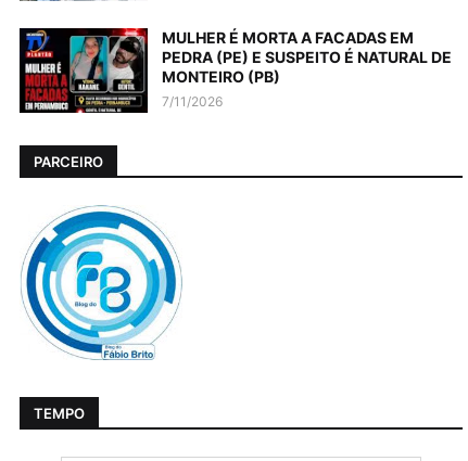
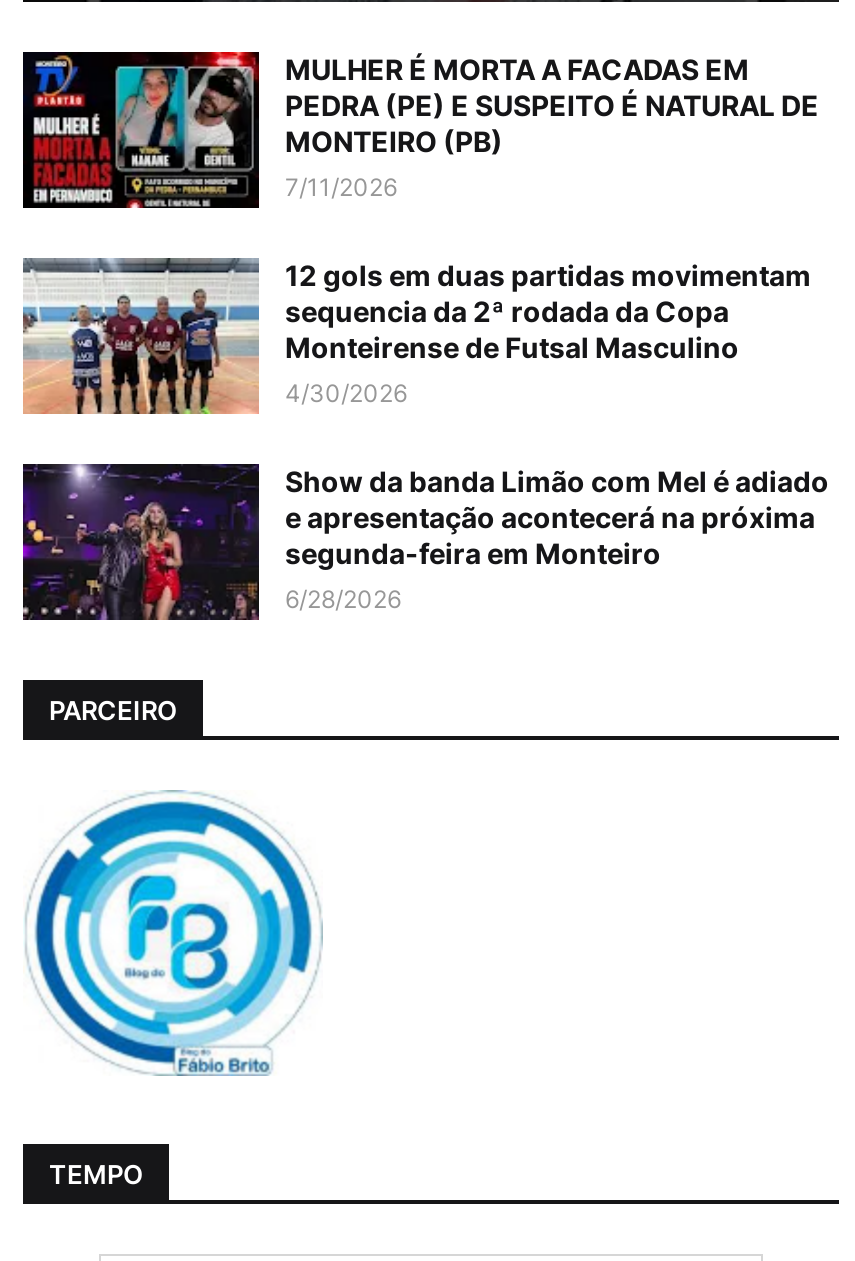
+ [image]

+ [image]
+ 12 gols em duas partidas movimentam
+ sequencia da 2ª rodada da Copa
+ Monteirense de Futsal Masculino
+ 4/30/2026
+ Show da banda Limão com Mel é adiado
+ e apresentação acontecerá na próxima
+ segunda-feira em Monteiro
+ 6/28/2026
